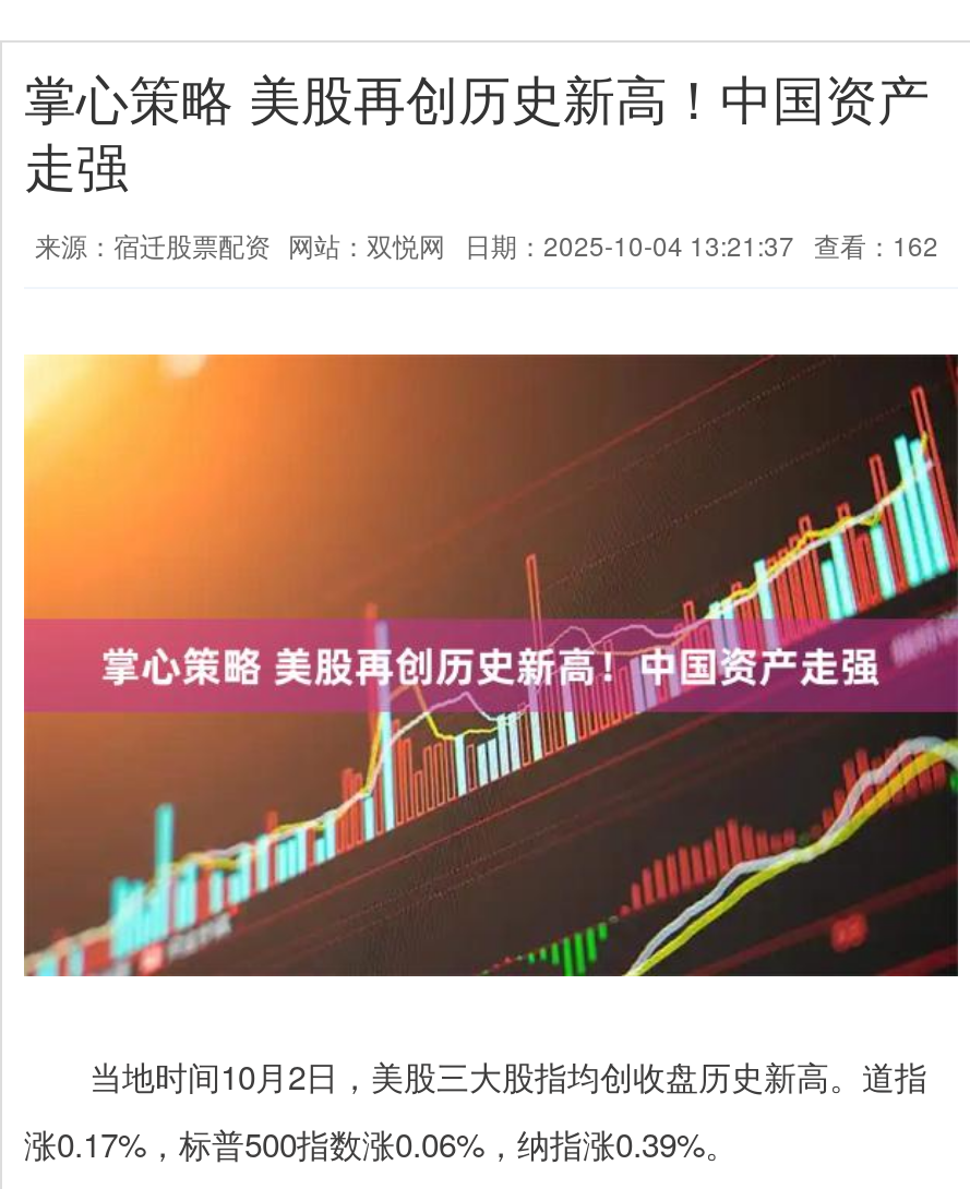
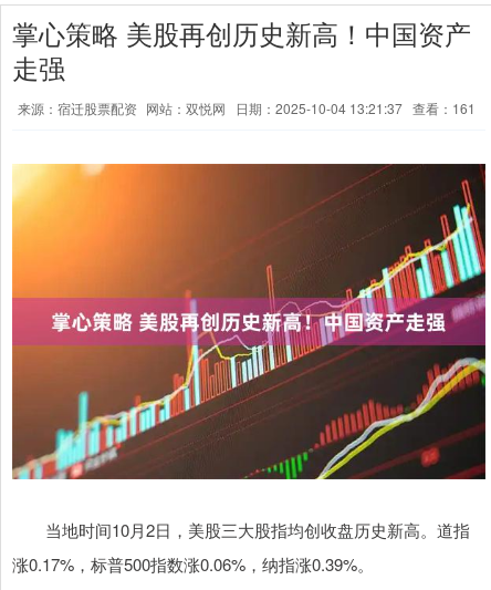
- 来源：宿迁股票配资 网站：双悦网 日期：2025-10-04 13:21:37 查看：162
+ 来源：宿迁股票配资 网站：双悦网 日期：2025-10-04 13:21:37 查看：161
